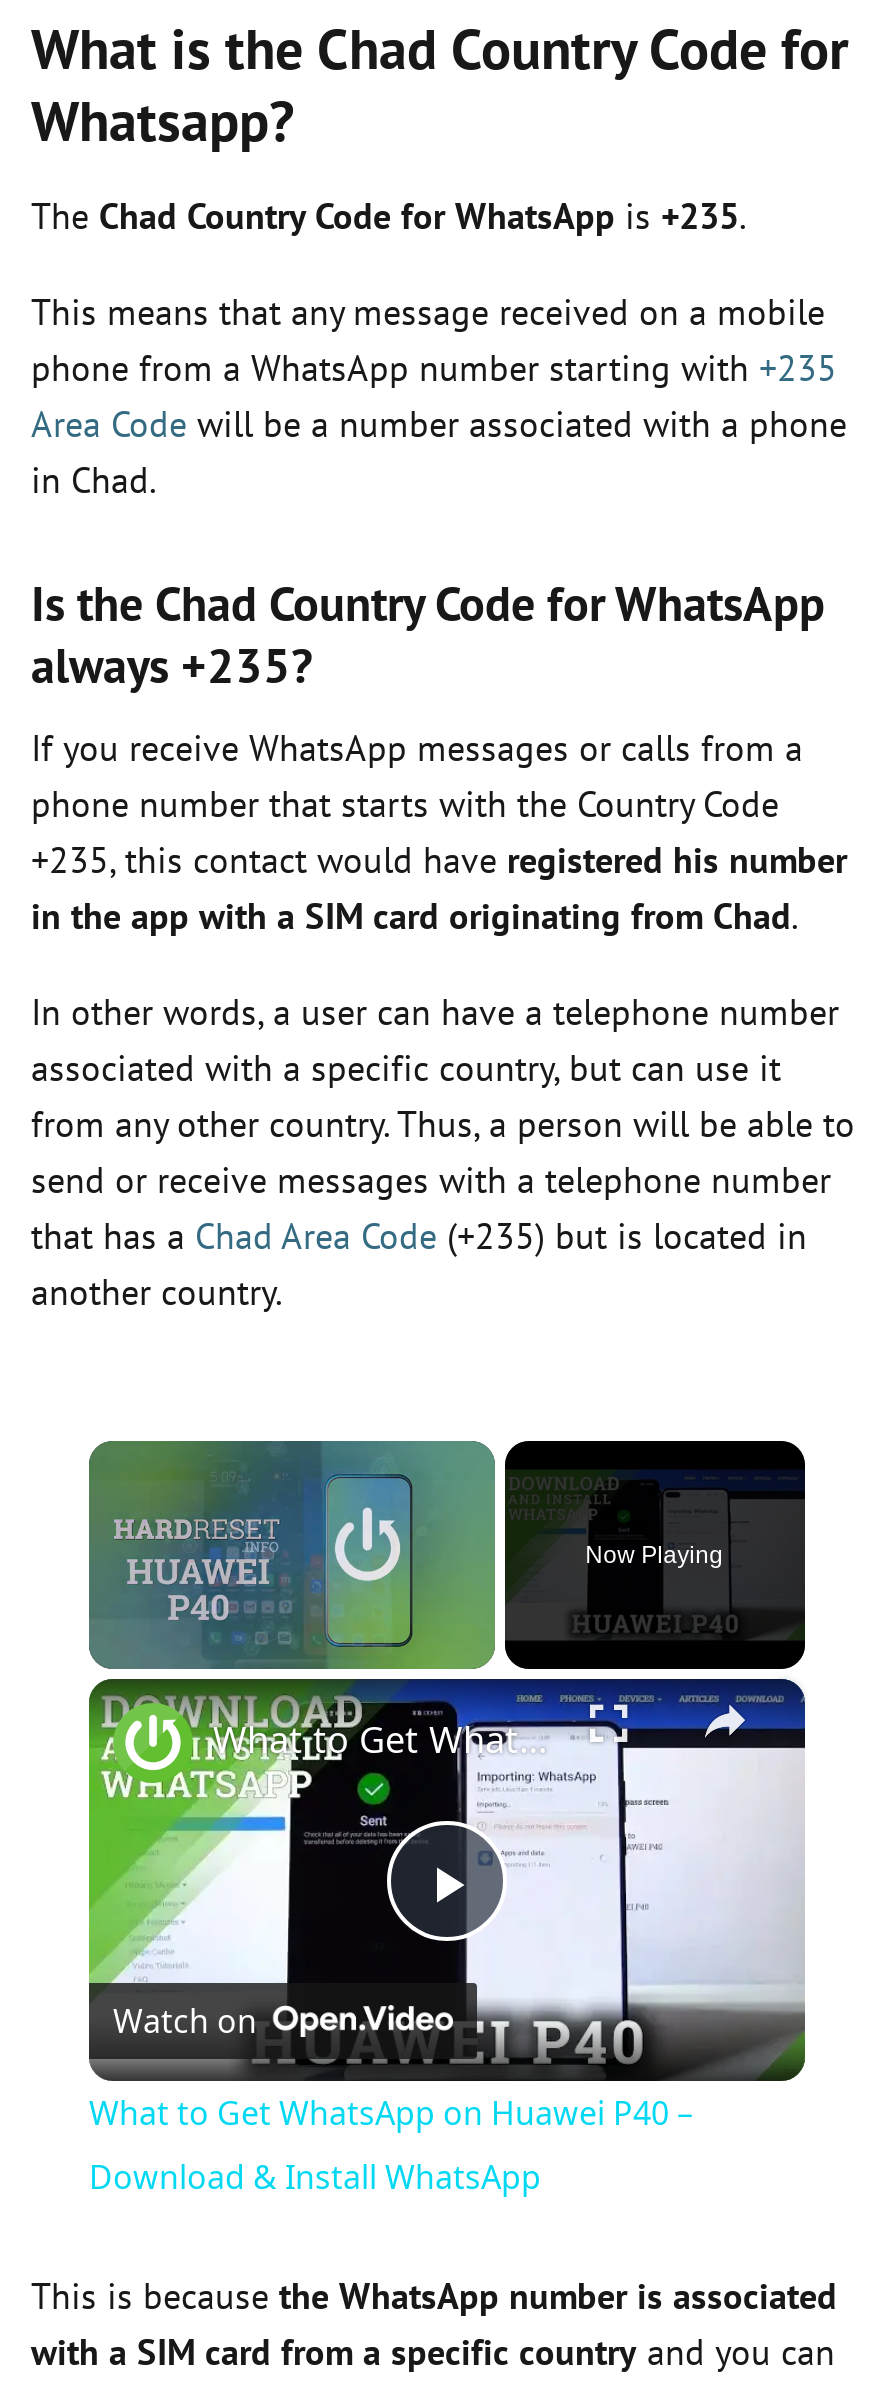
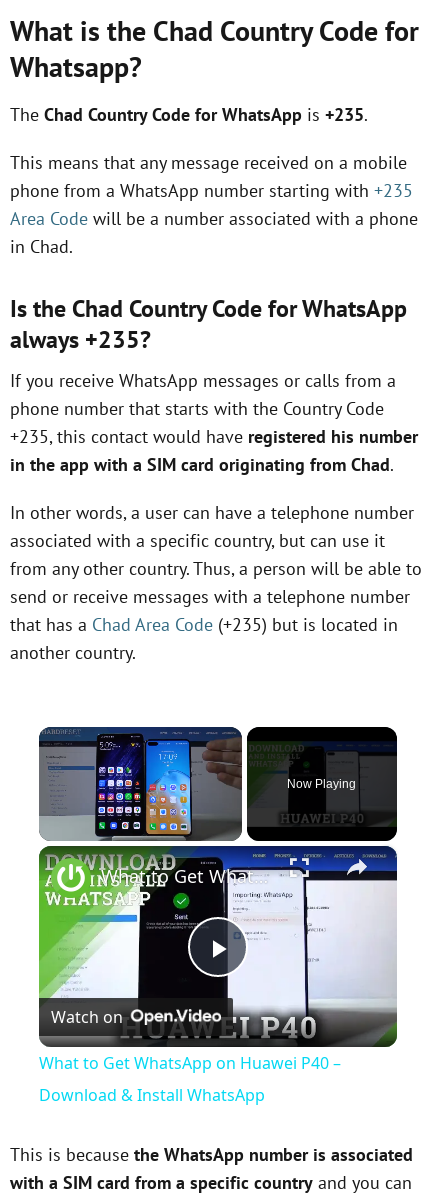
- [image]
+ [image]
